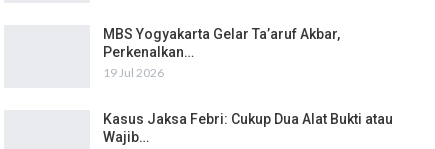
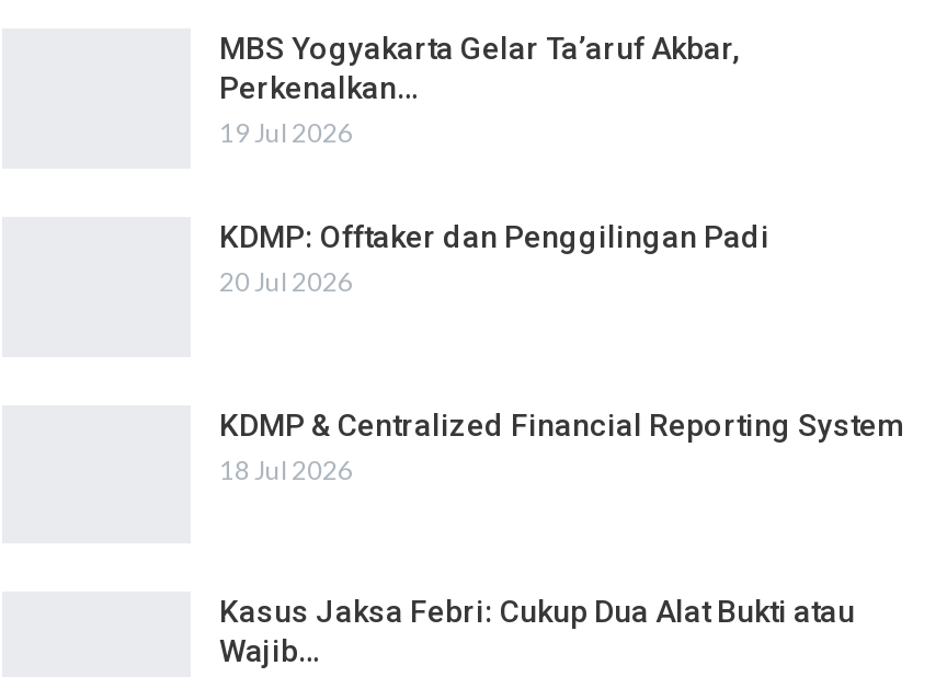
+ KDMP: Offtaker dan Penggilingan Padi
+ 20 Jul 2026

+ KDMP & Centralized Financial Reporting System
+ 18 Jul 2026
